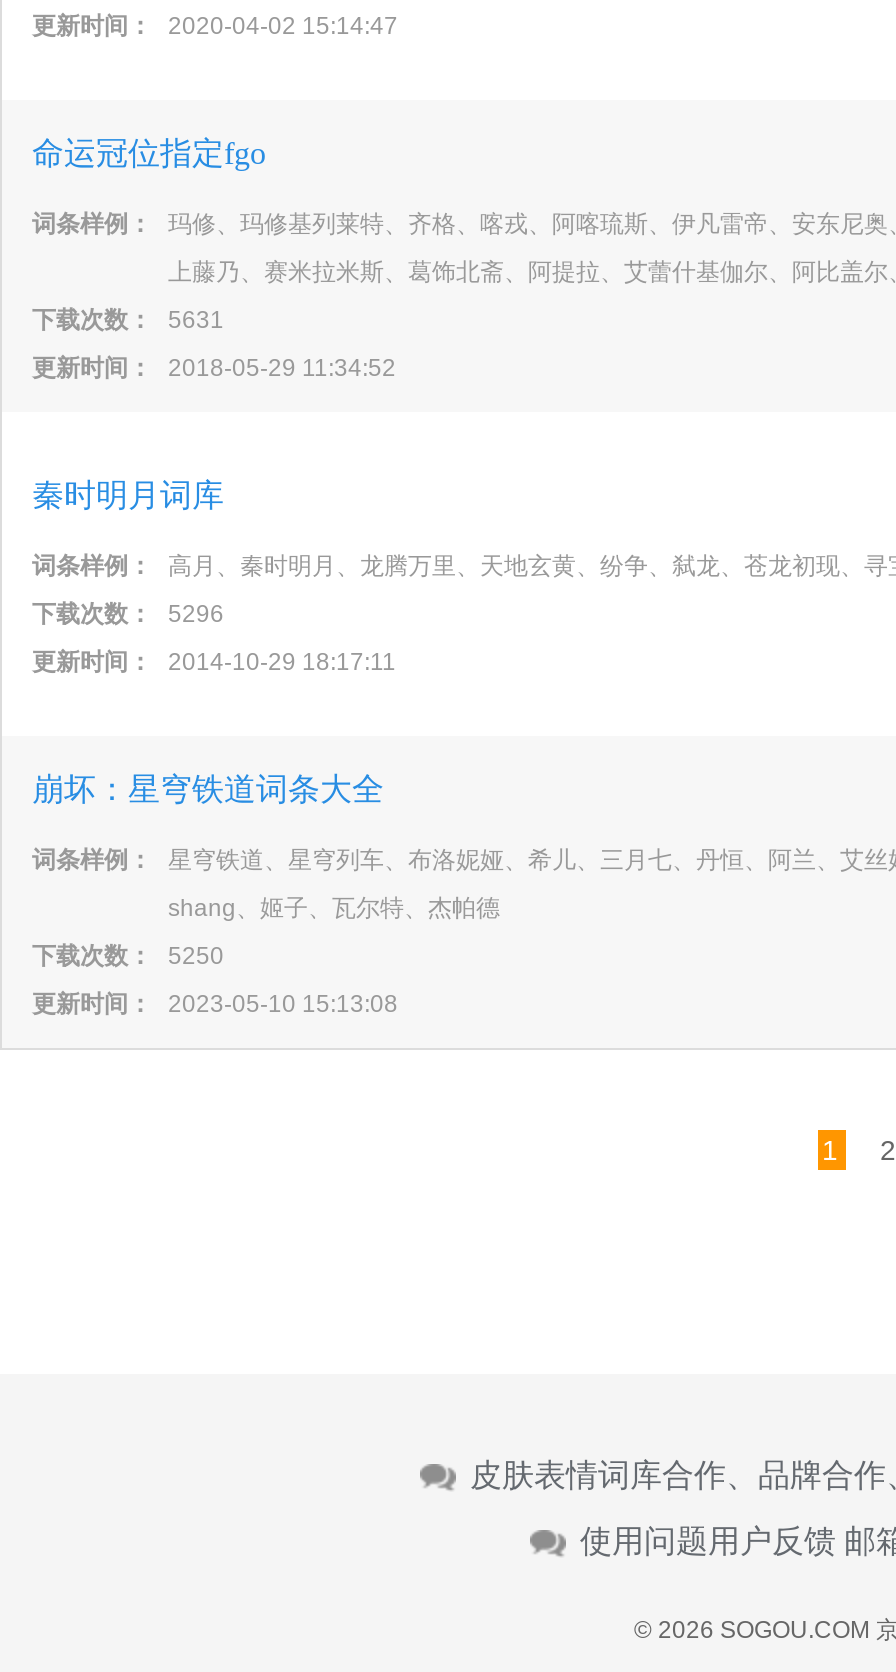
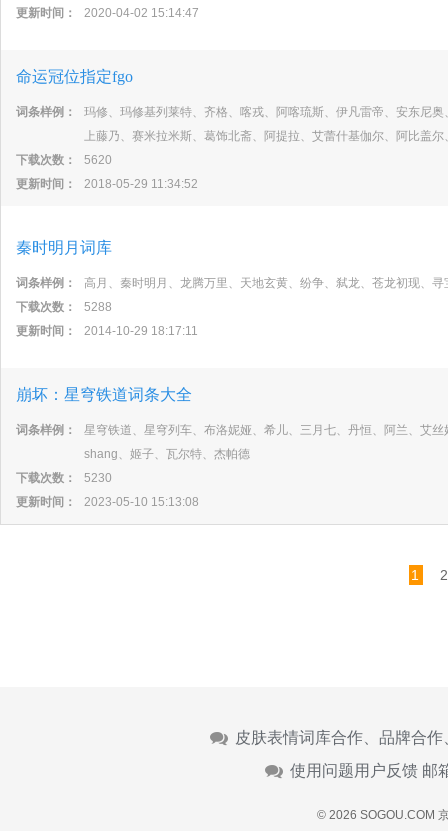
- 下载次数： 5631
+ 下载次数： 5620

- 下载次数： 5296
+ 下载次数： 5288

- 下载次数： 5250
+ 下载次数： 5230
